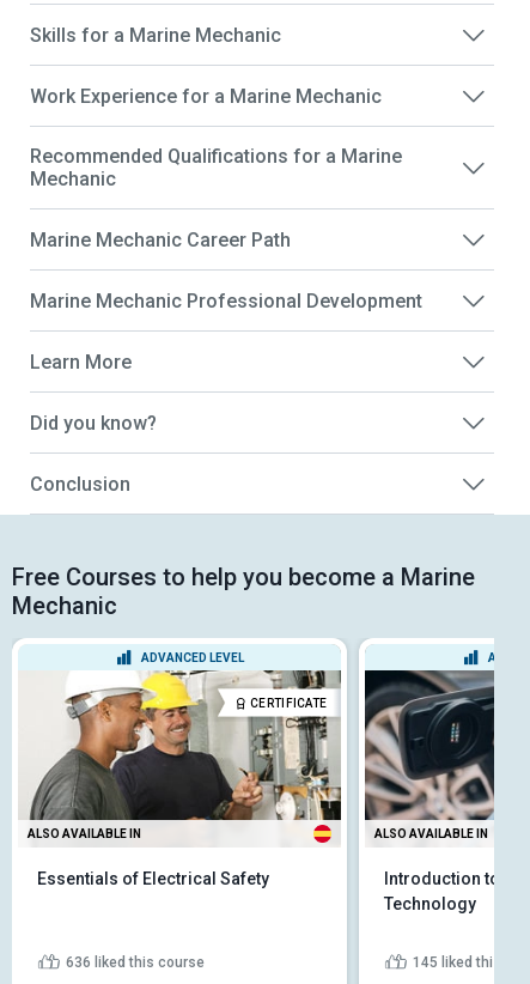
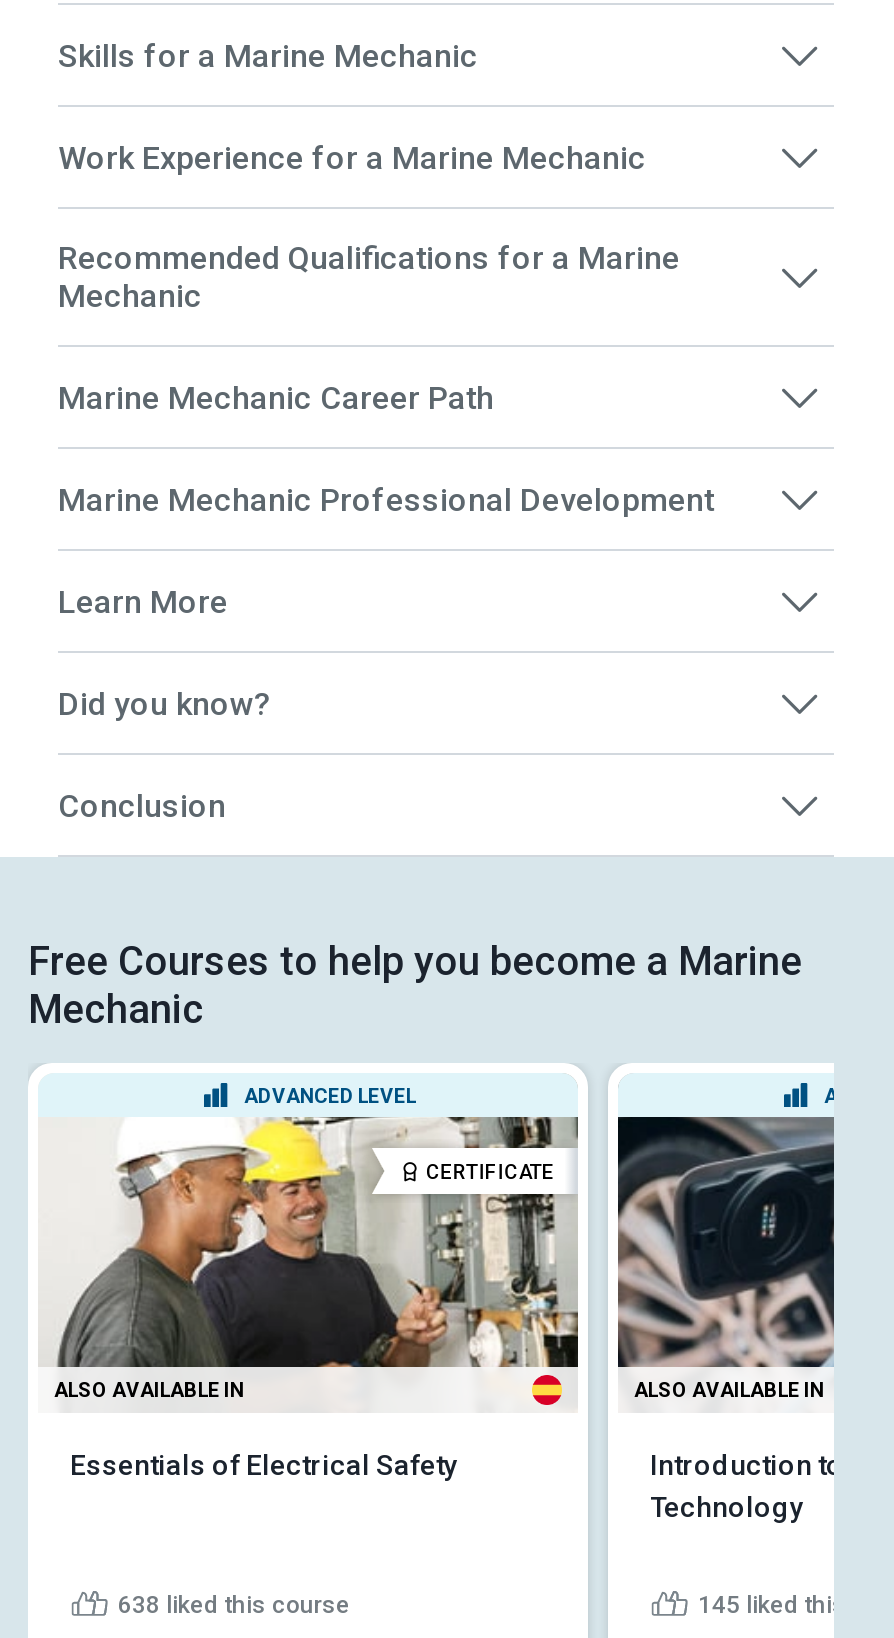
- 636 liked this course
+ 638 liked this course
